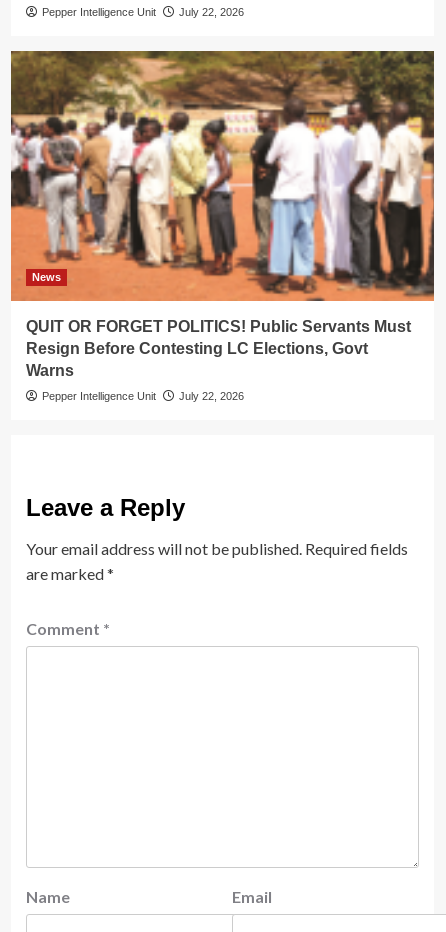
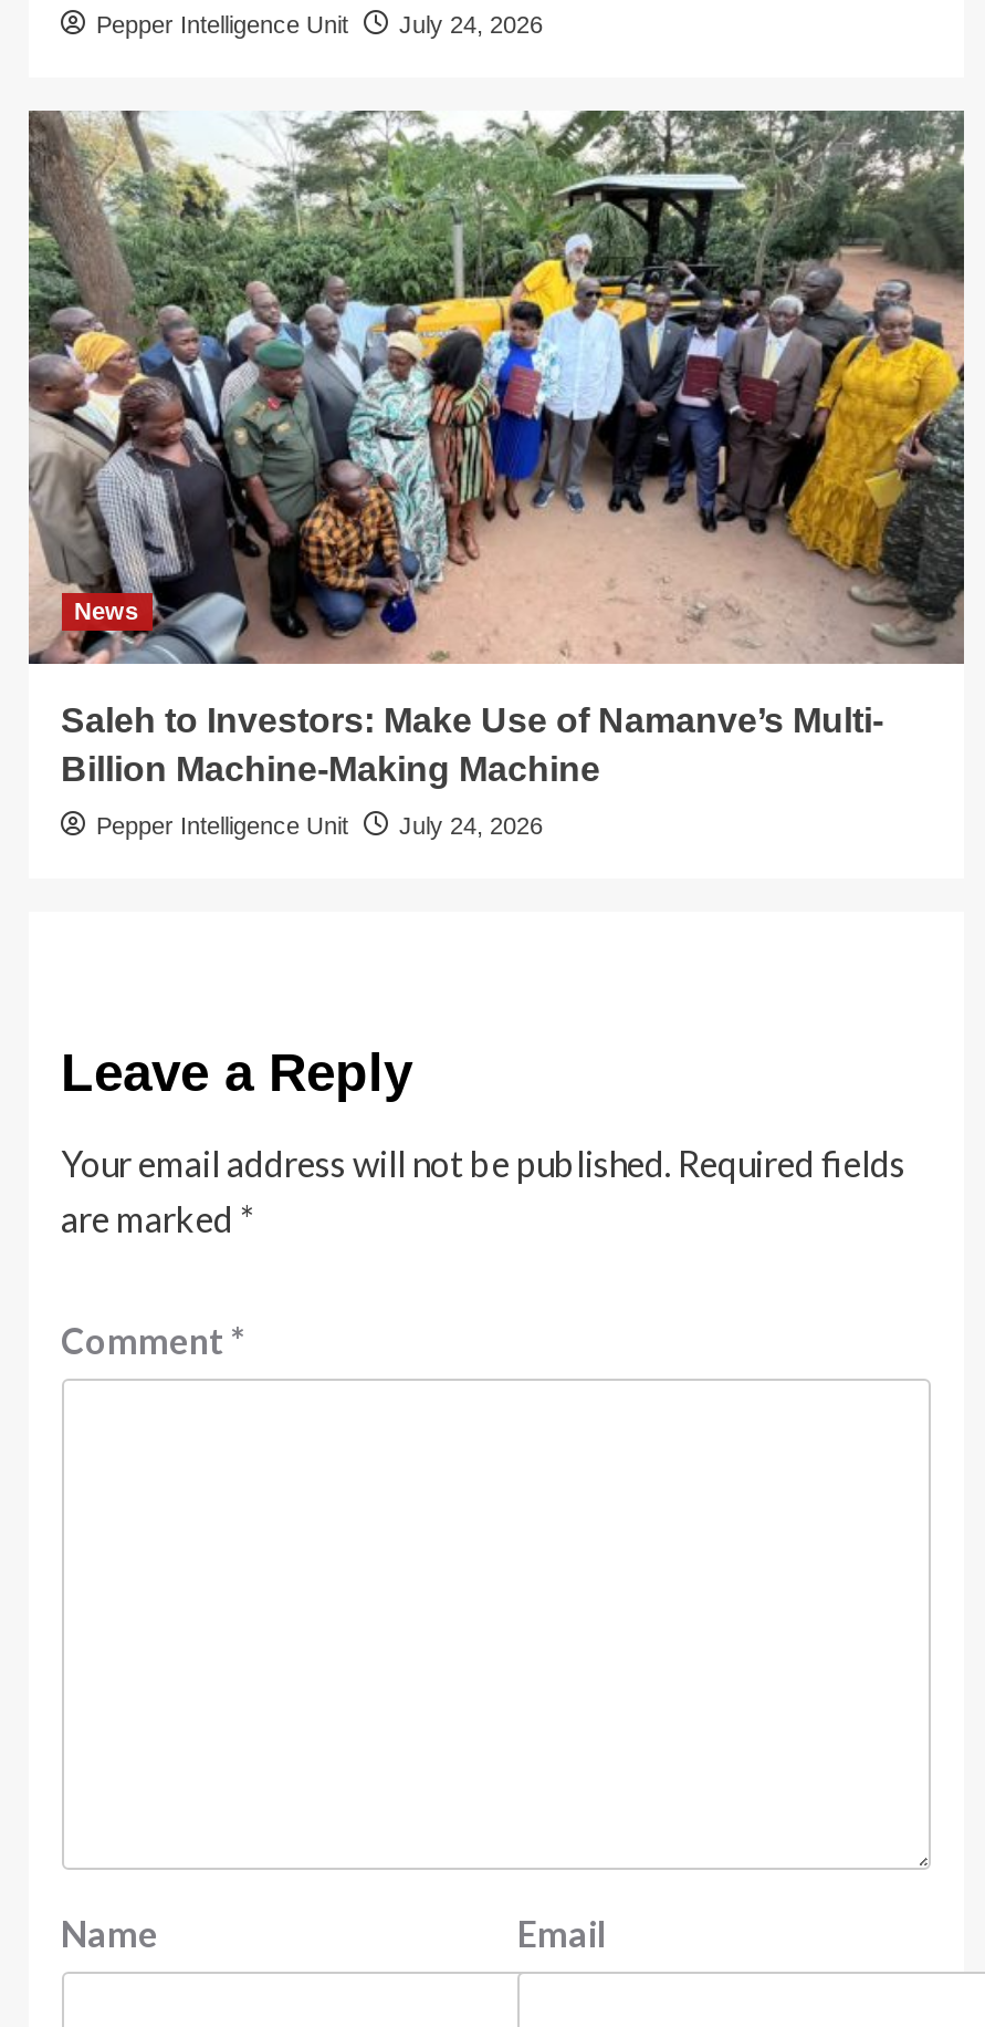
- Pepper Intelligence Unit July 22, 2026
+ Pepper Intelligence Unit July 24, 2026

- [image]
- QUIT OR FORGET POLITICS! Public Servants Must
- Resign Before Contesting LC Elections, Govt
- Warns
+ [image]
+ Saleh to Investors: Make Use of Namanve’s Multi-
+ Billion Machine-Making Machine

- Pepper Intelligence Unit July 22, 2026
+ Pepper Intelligence Unit July 24, 2026
